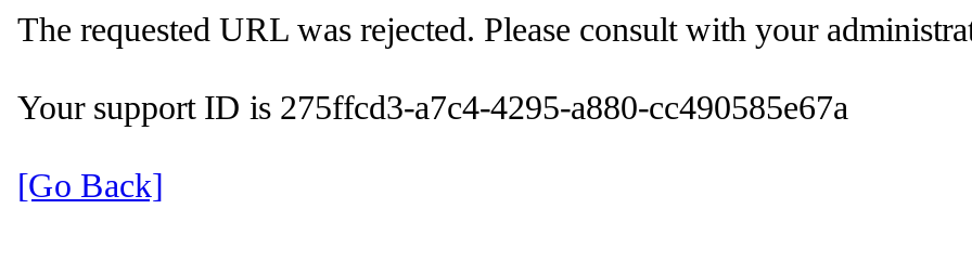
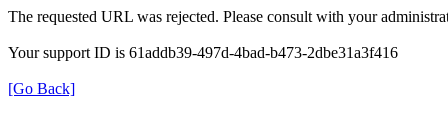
- Your support ID is 275ffcd3-a7c4-4295-a880-cc490585e67a
+ Your support ID is 61addb39-497d-4bad-b473-2dbe31a3f416
